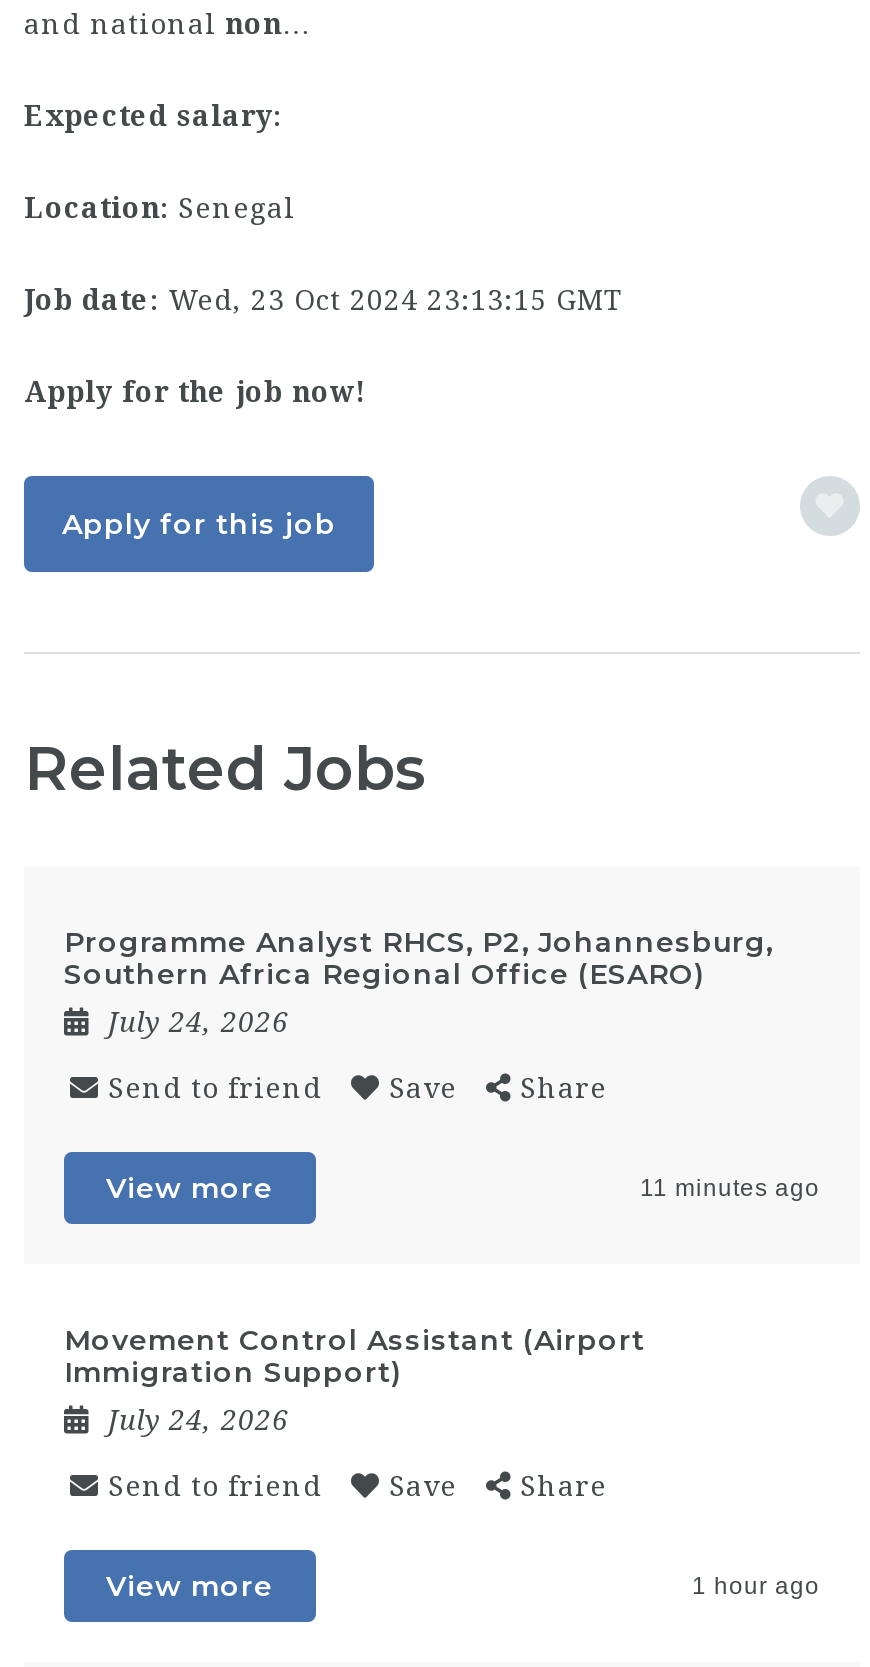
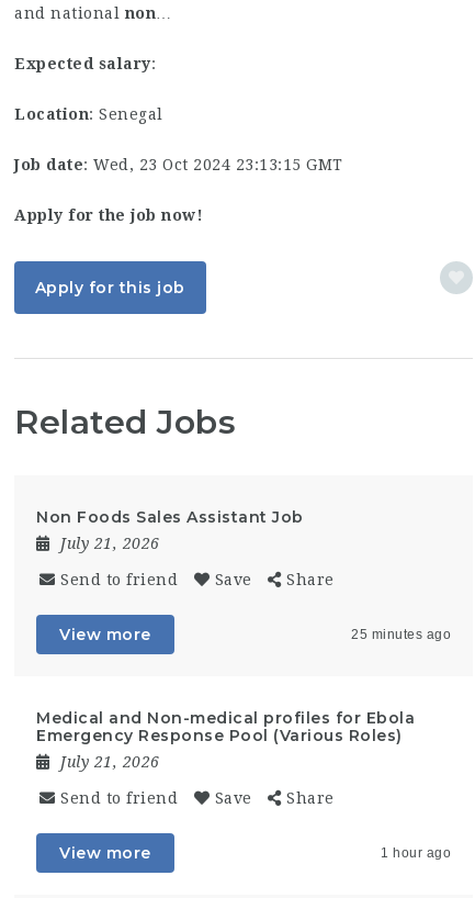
- Programme Analyst RHCS, P2, Johannesburg,
- Southern Africa Regional Office (ESARO)
- July 24, 2026
+ Non Foods Sales Assistant Job
+ July 21, 2026

- 11 minutes ago
+ 25 minutes ago

- Movement Control Assistant (Airport
- Immigration Support)
- July 24, 2026
+ Medical and Non-medical profiles for Ebola
+ Emergency Response Pool (Various Roles)
+ July 21, 2026
